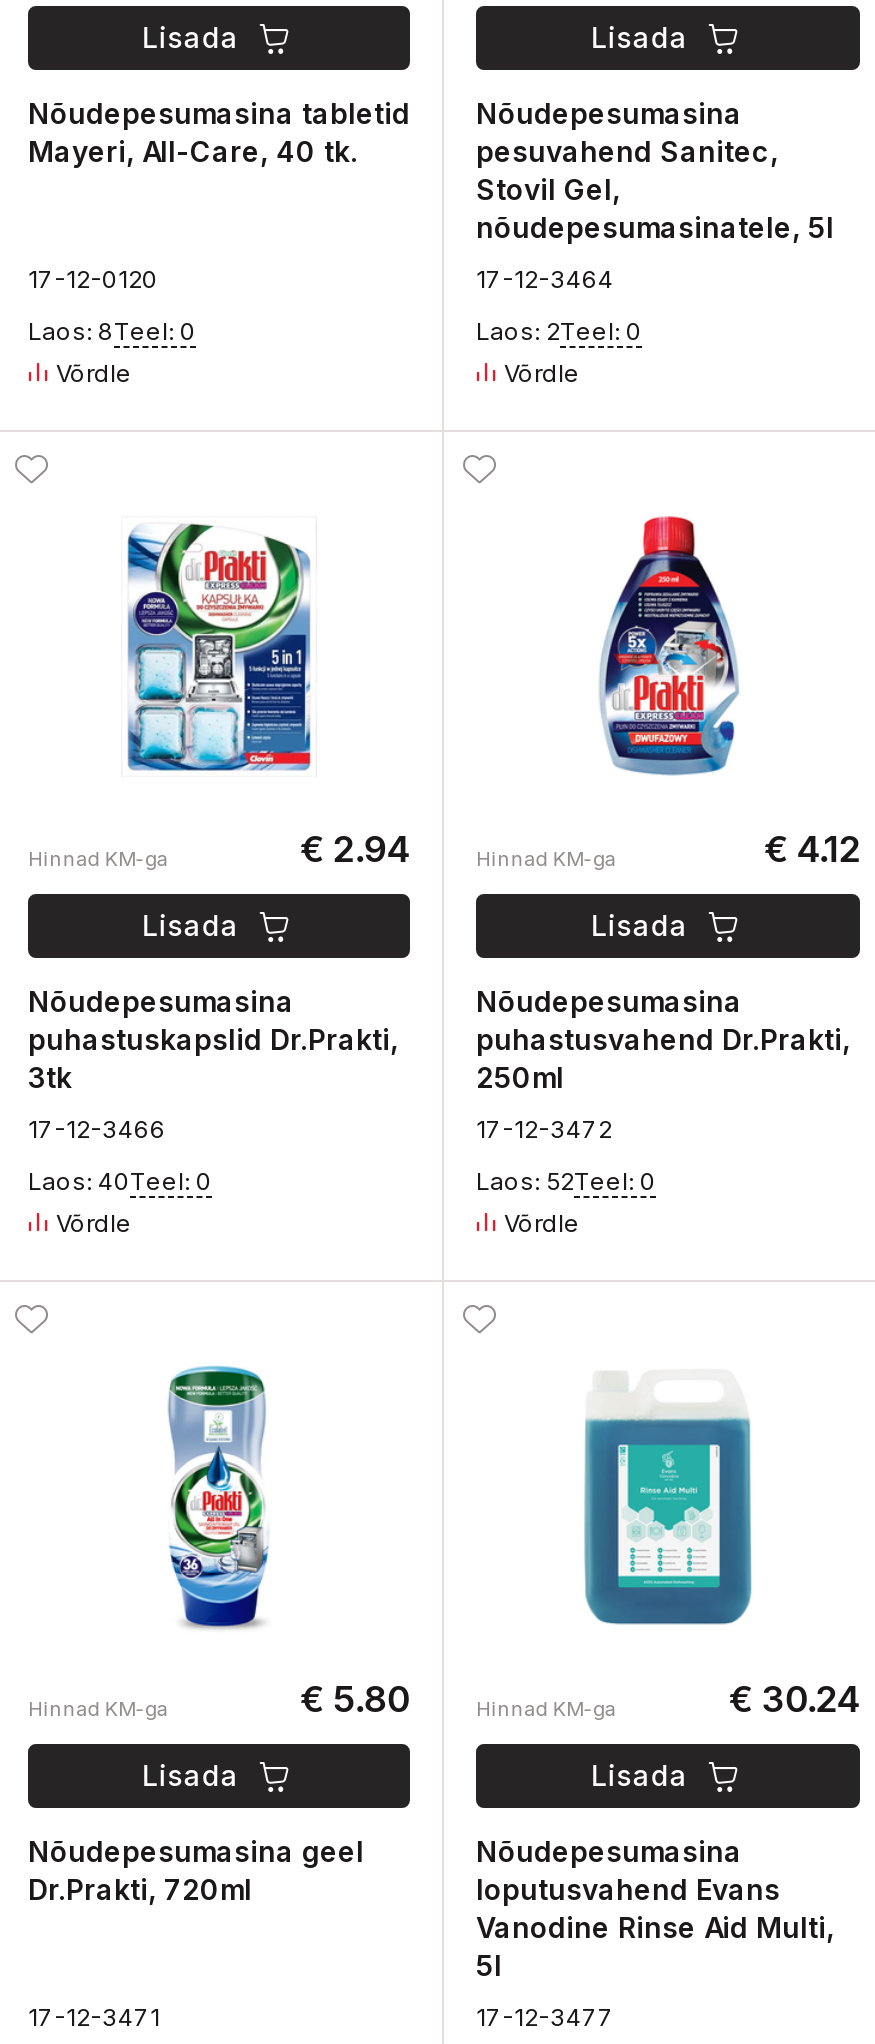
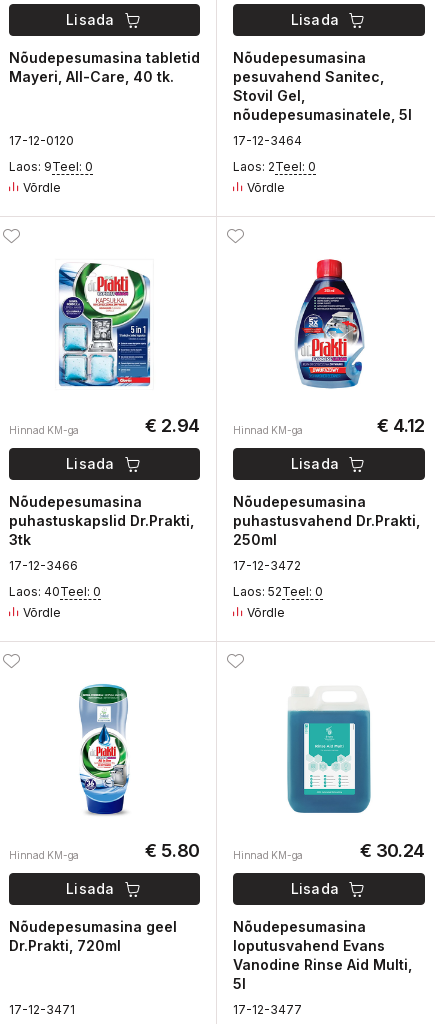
- Laos: 8Teel: 0
+ Laos: 9Teel: 0
